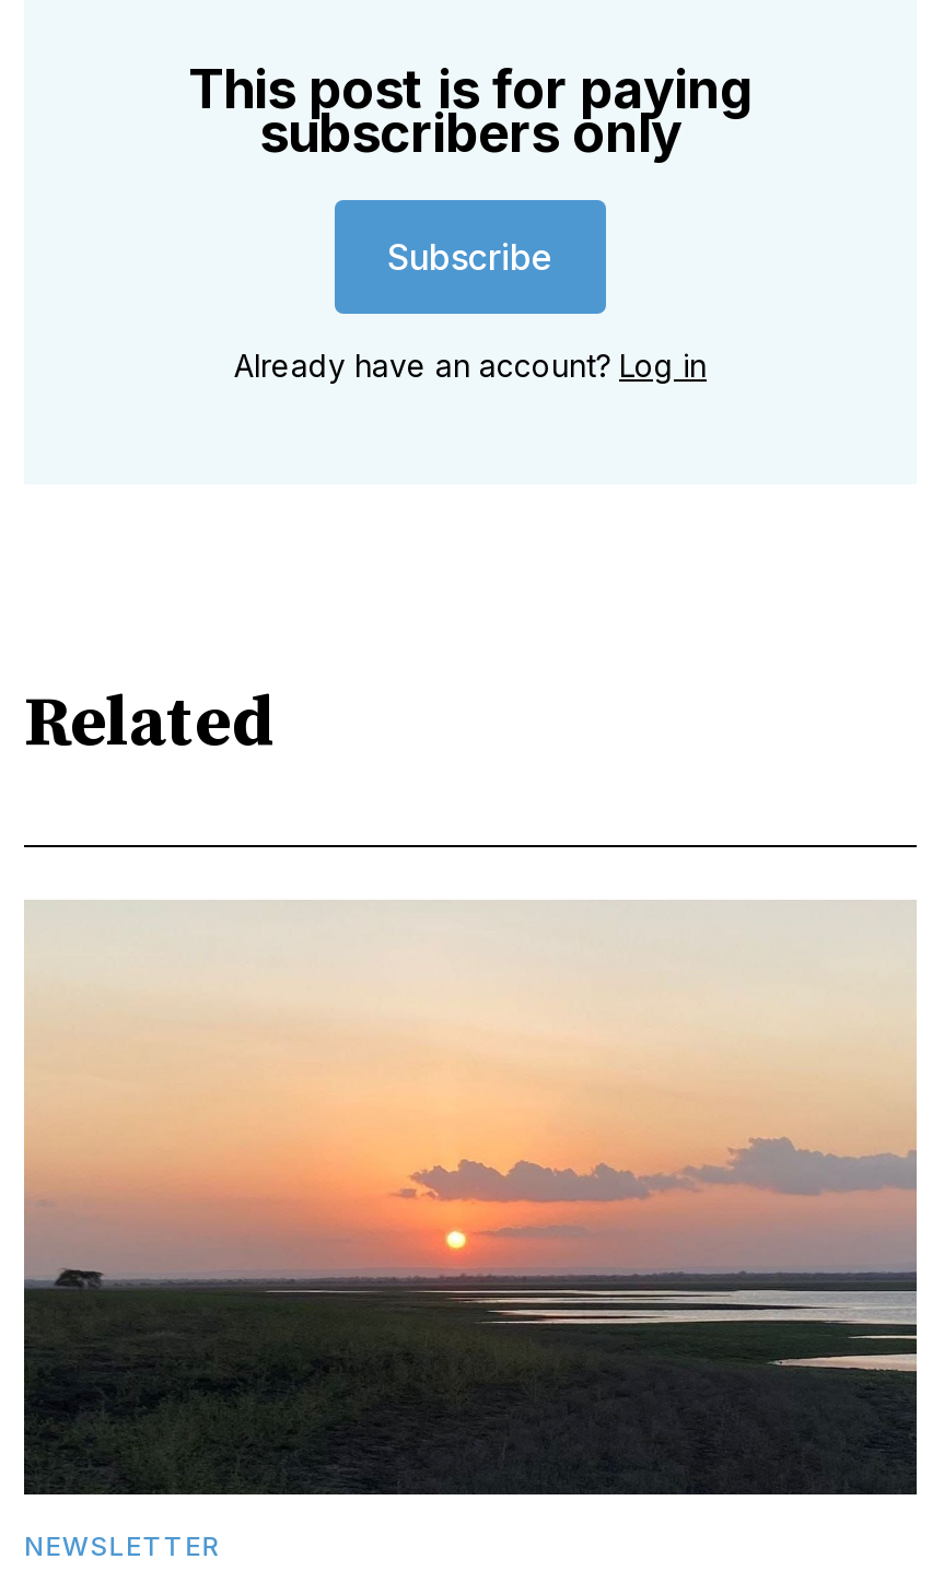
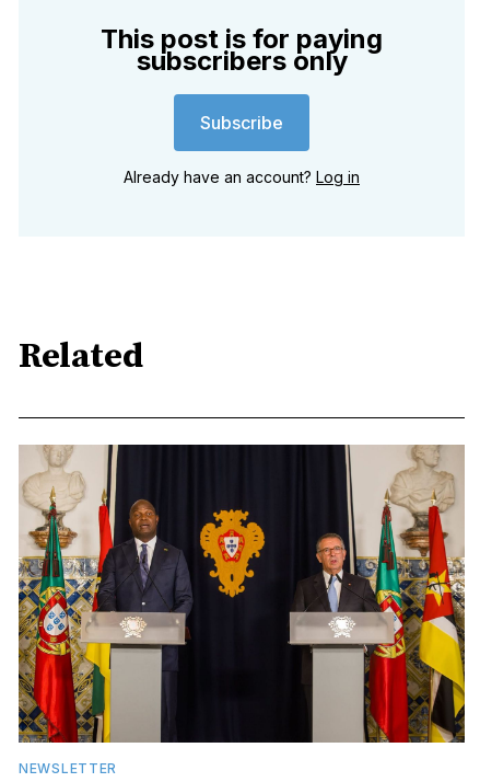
- [image]
+ [image]
